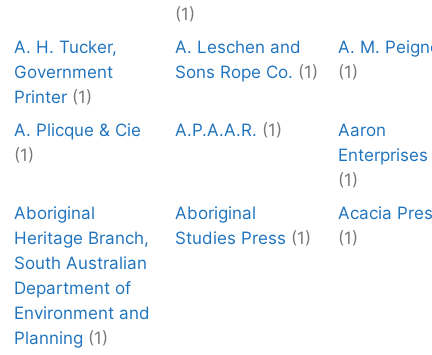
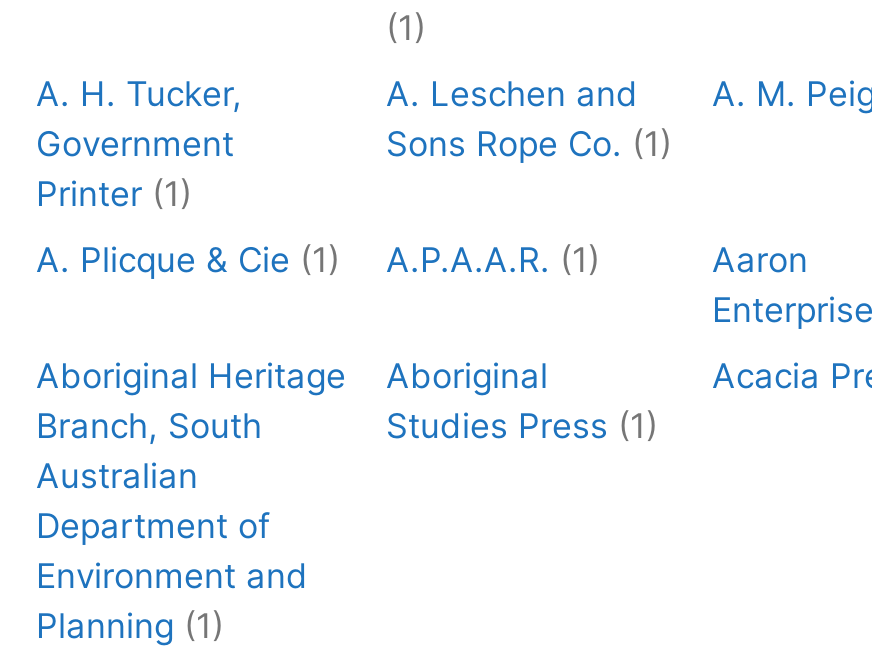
- (1)
- A. Plicque & Cie
- (1)
+ A. Plicque & Cie (1)

- (1)
- Aboriginal
- Heritage Branch,
- South Australian
+ Aboriginal Heritage
+ Branch, South
+ Australian

- (1)
